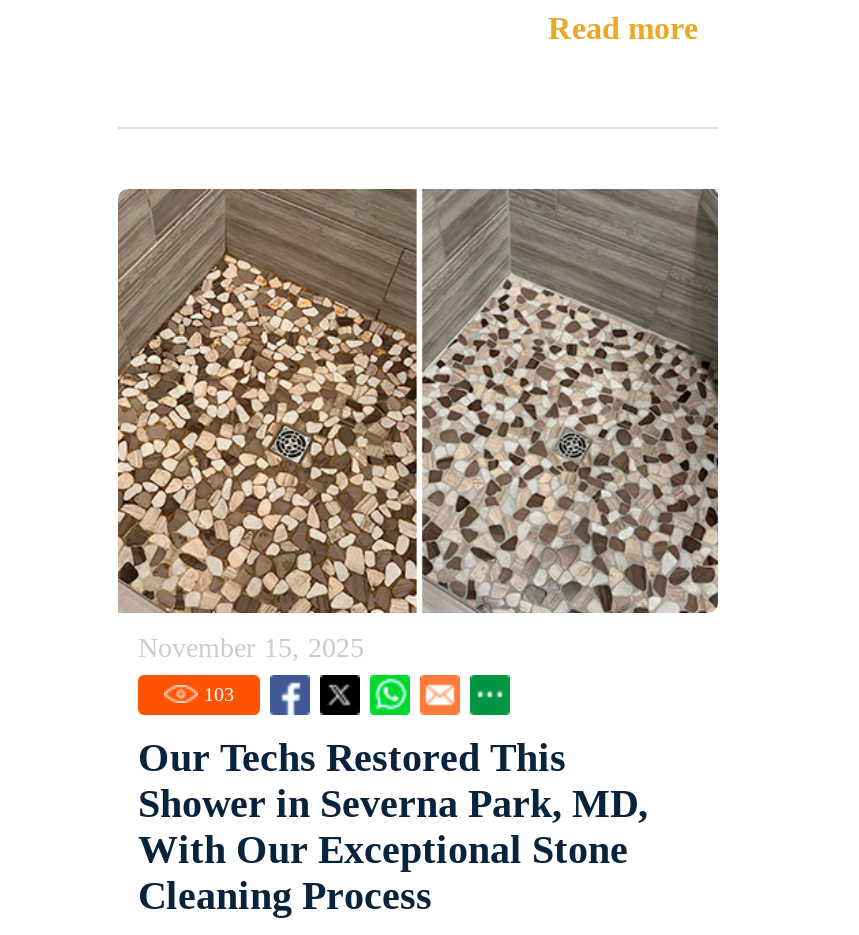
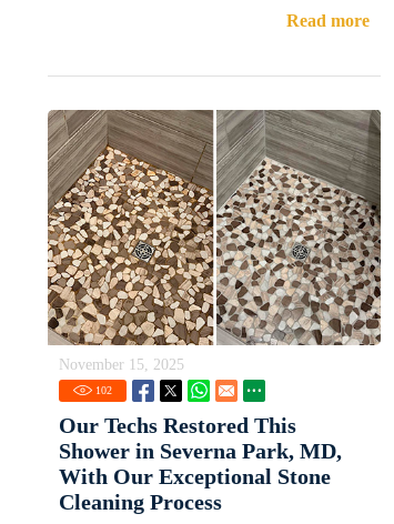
- 103
+ 102
